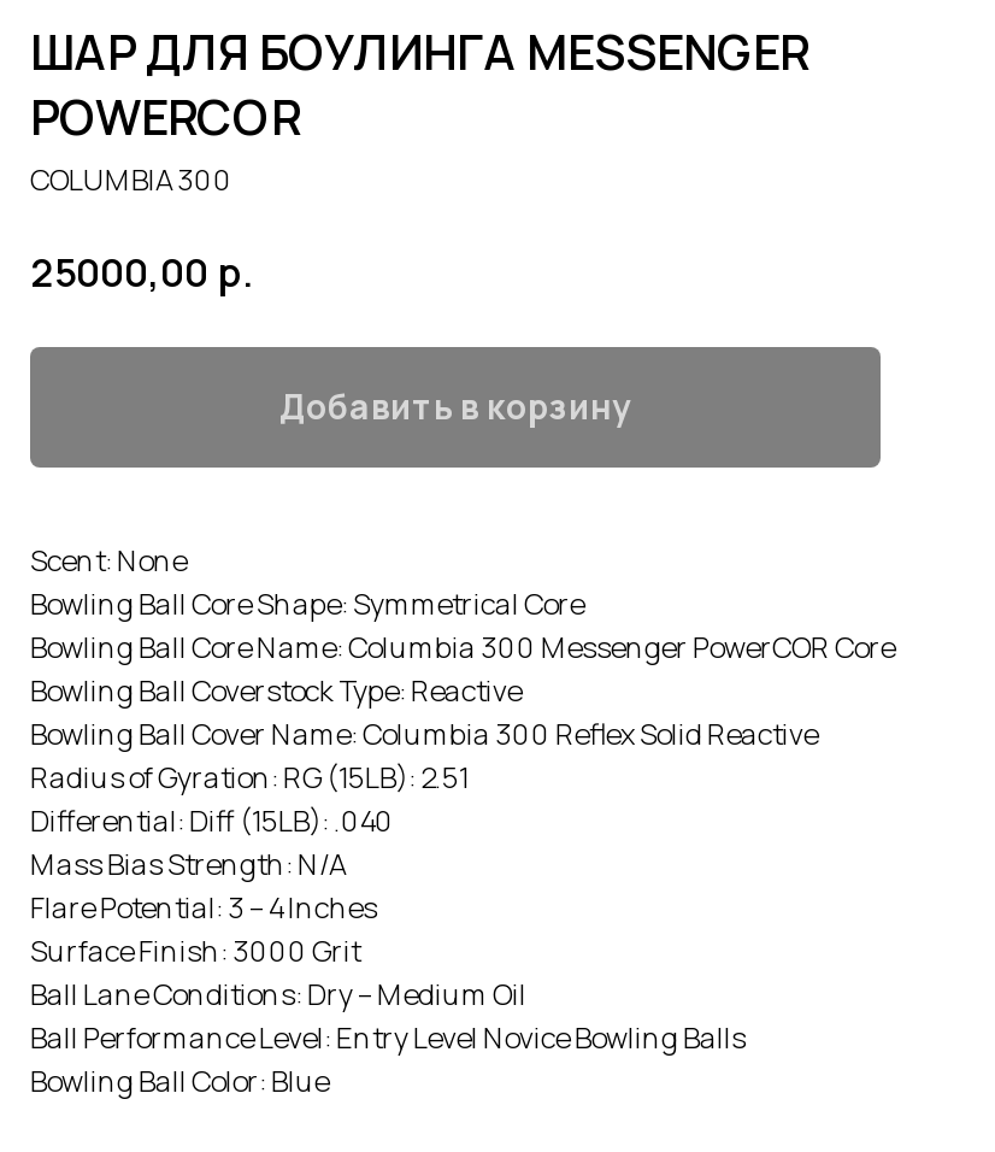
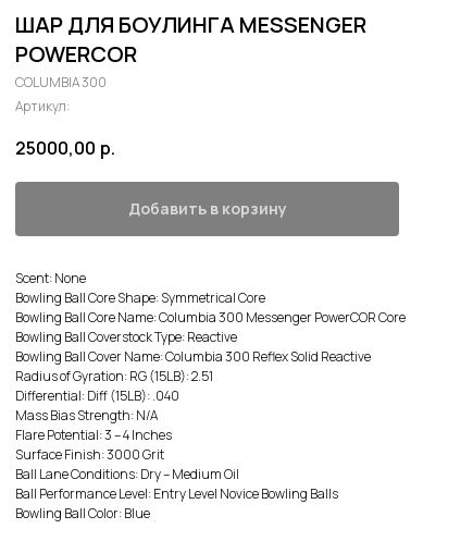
+ Артикул:
